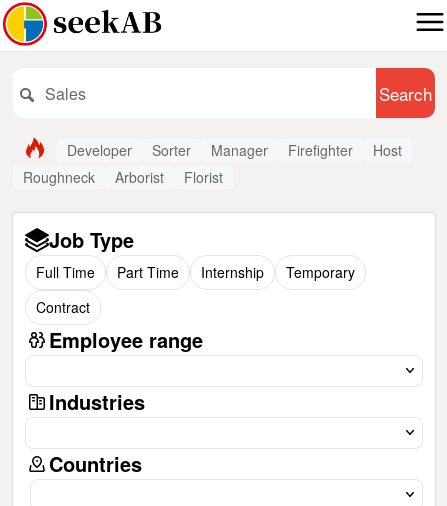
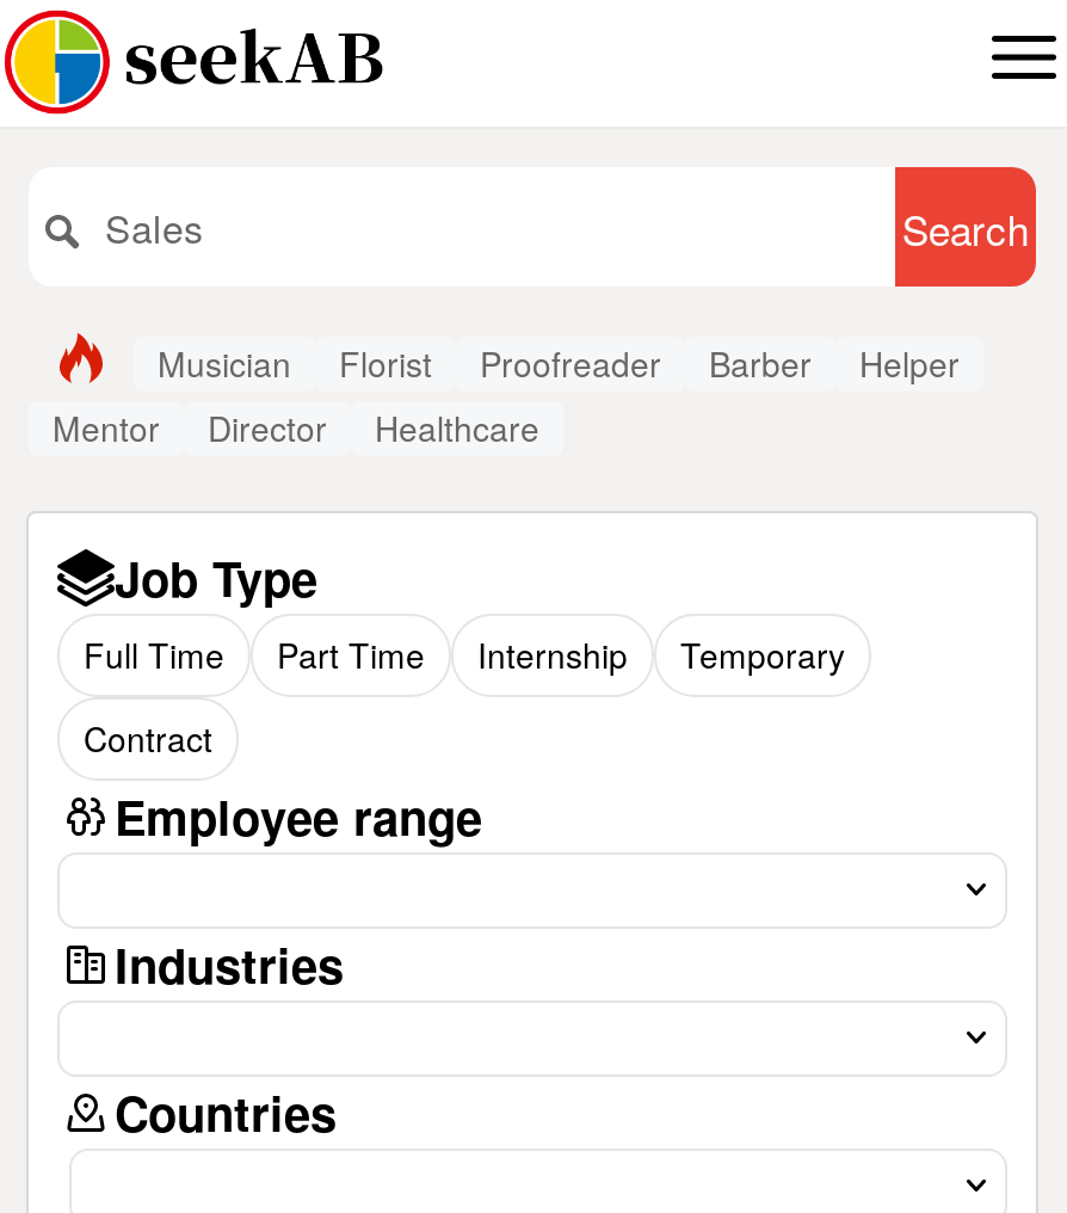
- Developer
- Sorter
- Manager
- Firefighter
- Host
- Roughneck
- Arborist
+ Musician

moved up: Florist

+ Proofreader
+ Barber
+ Helper
+ Mentor
+ Director
+ Healthcare
